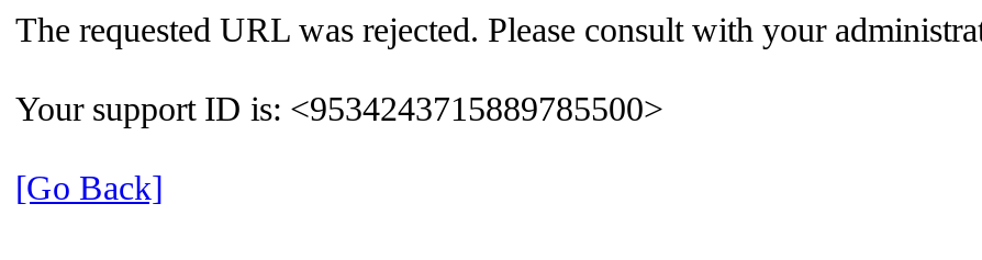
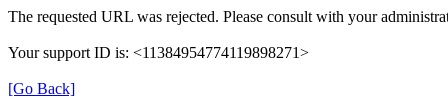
- Your support ID is: <9534243715889785500>
+ Your support ID is: <11384954774119898271>
